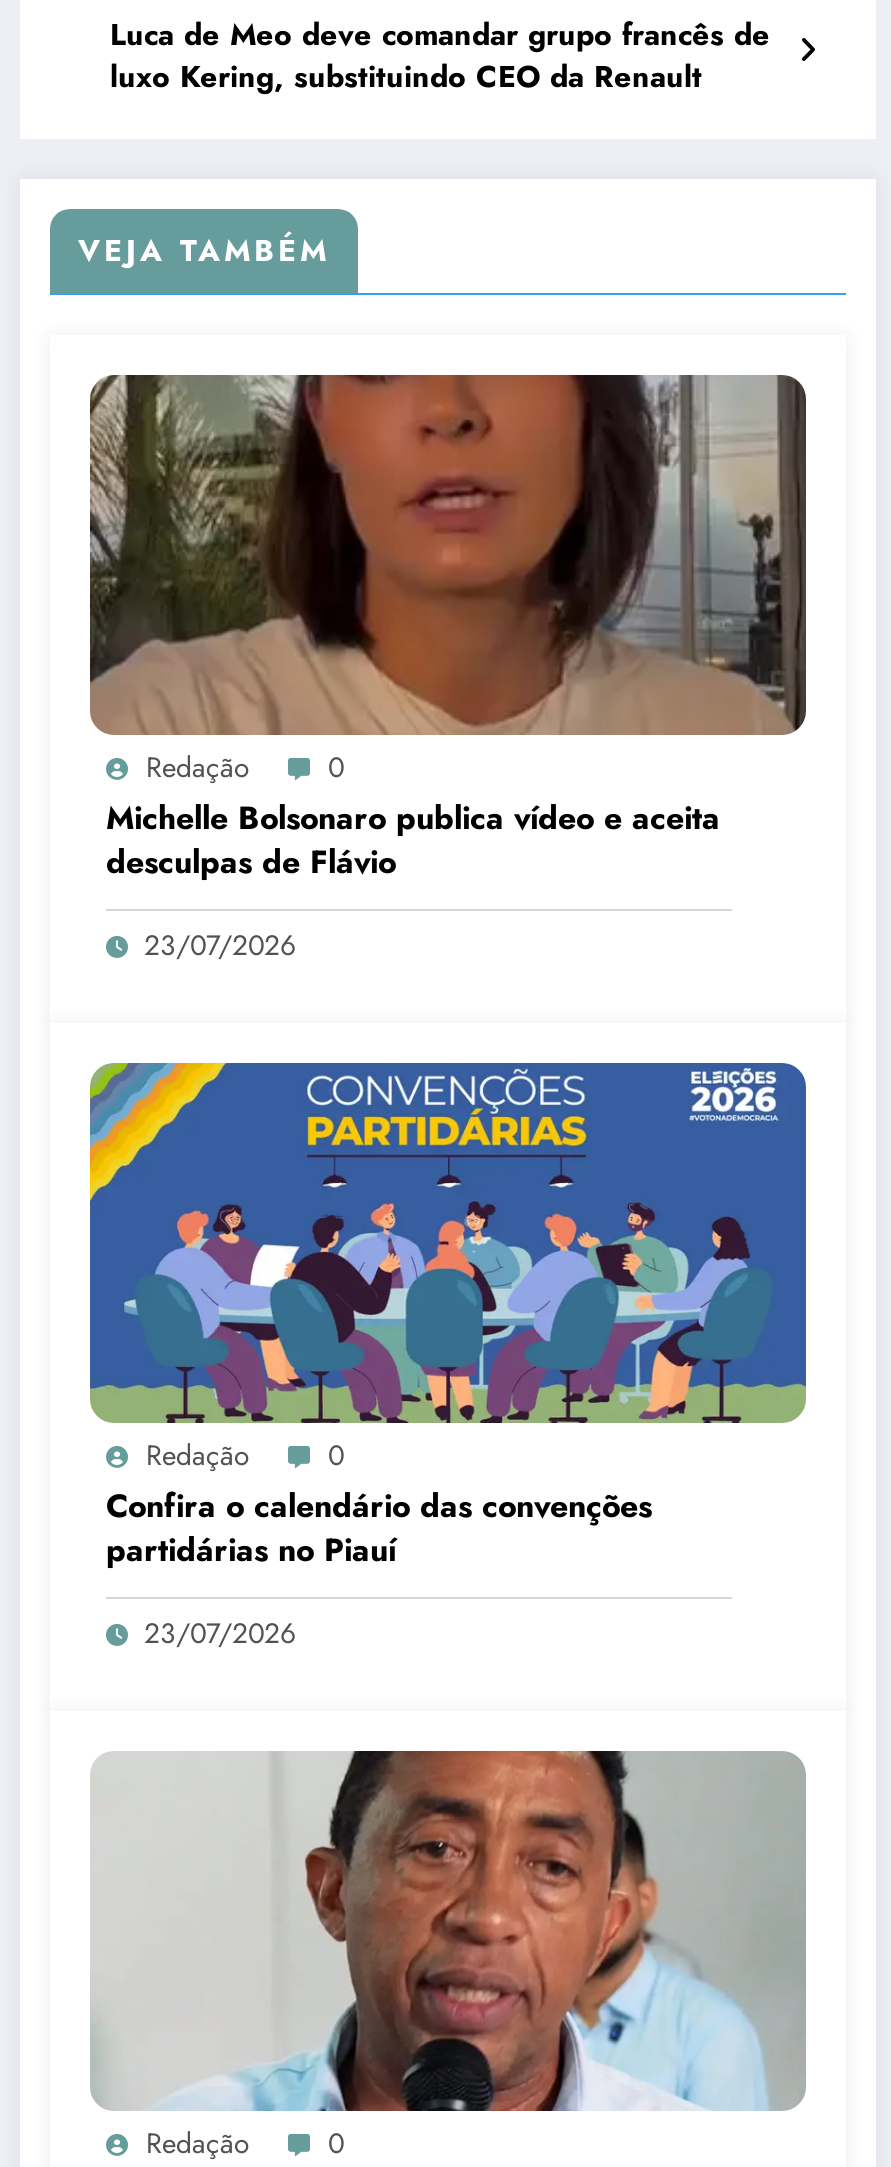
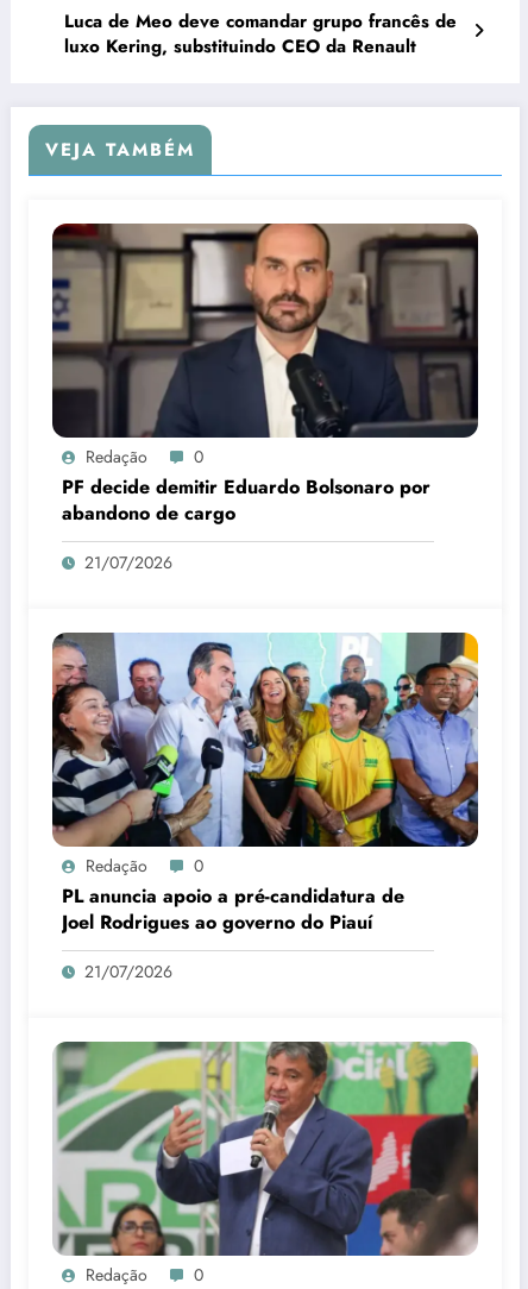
- [image]
- Michelle Bolsonaro publica vídeo e aceita
- desculpas de Flávio
+ [image]
+ PF decide demitir Eduardo Bolsonaro por
+ abandono de cargo

- 23/07/2026
+ 21/07/2026

- [image]
- Confira o calendário das convenções
- partidárias no Piauí
+ [image]
+ PL anuncia apoio a pré-candidatura de
+ Joel Rodrigues ao governo do Piauí

- 23/07/2026
+ 21/07/2026

- [image]
+ [image]
